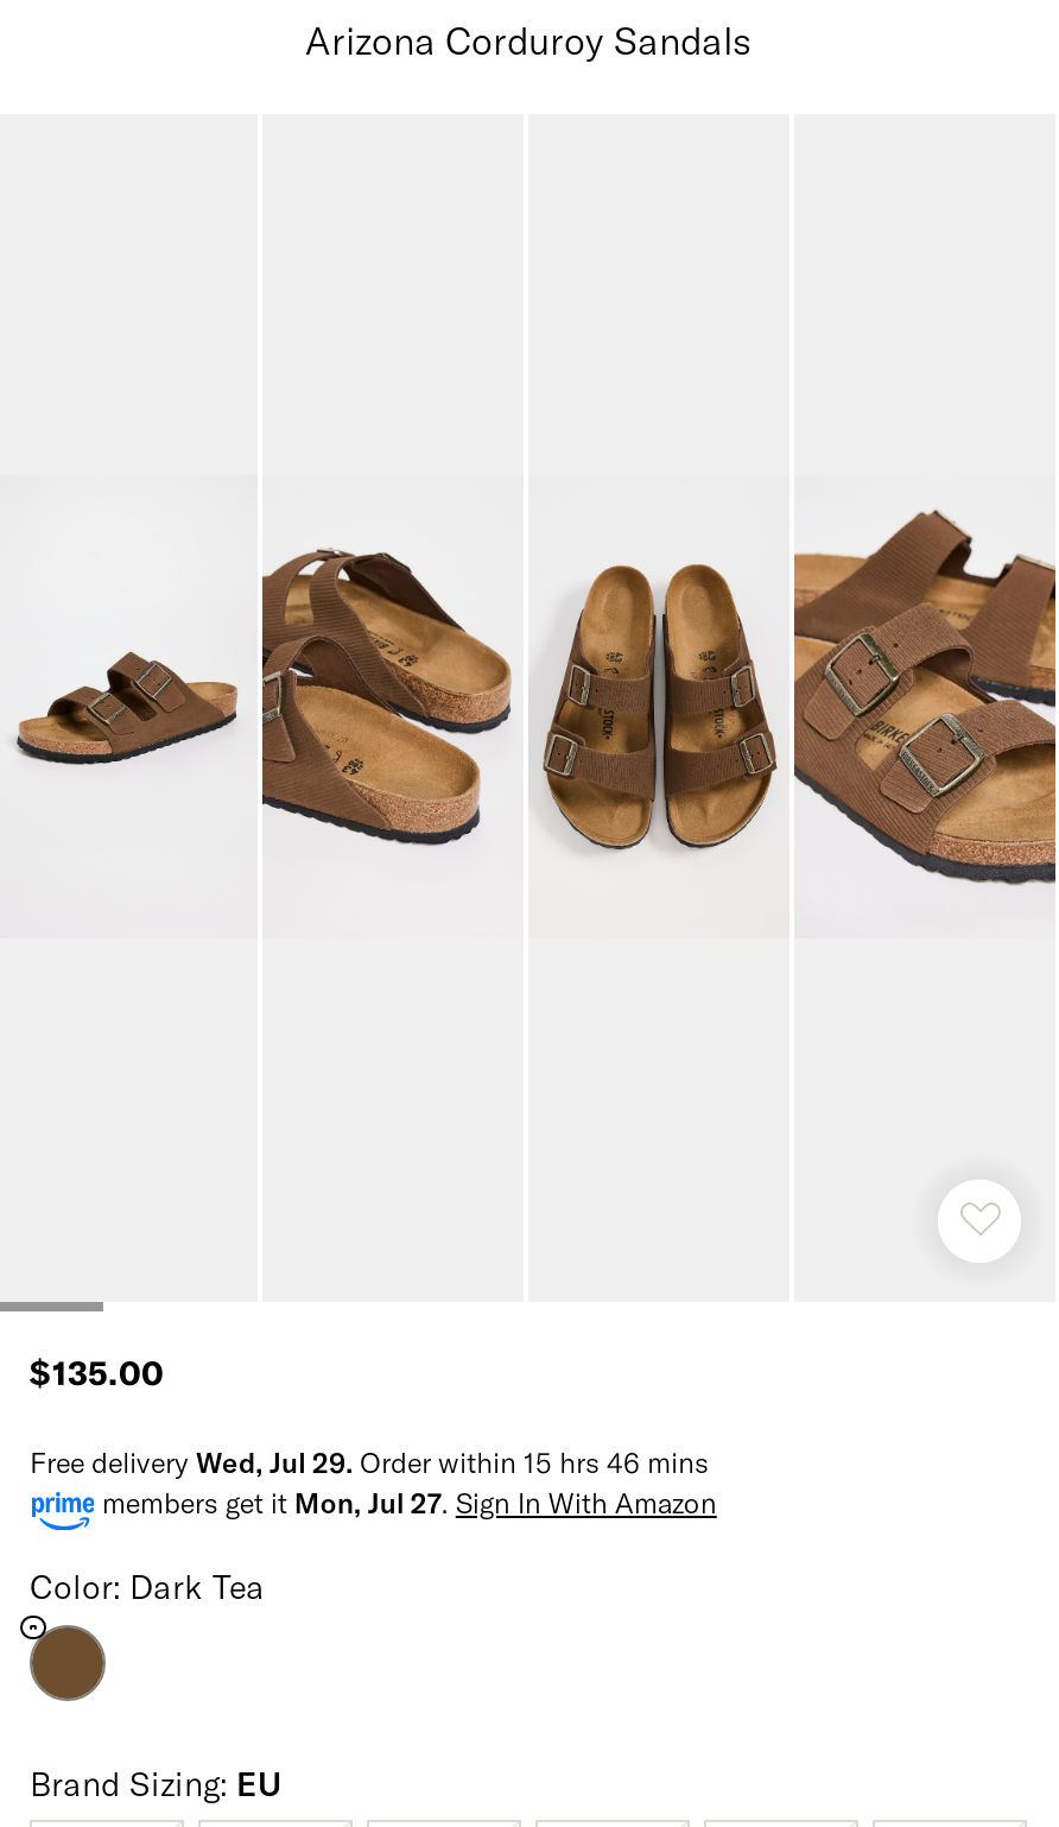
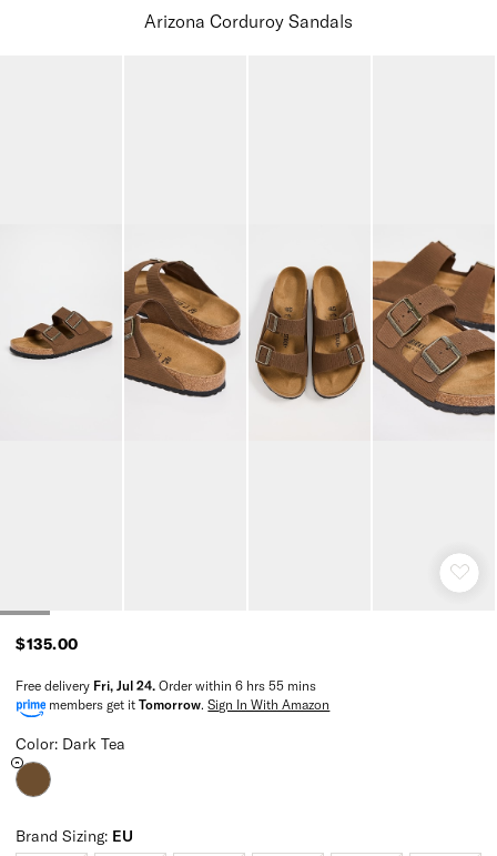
- Free delivery Wed, Jul 29. Order within 15 hrs 46 mins
- members get it Mon, Jul 27. Sign In With Amazon
+ Free delivery Fri, Jul 24. Order within 6 hrs 55 mins
+ members get it Tomorrow. Sign In With Amazon
